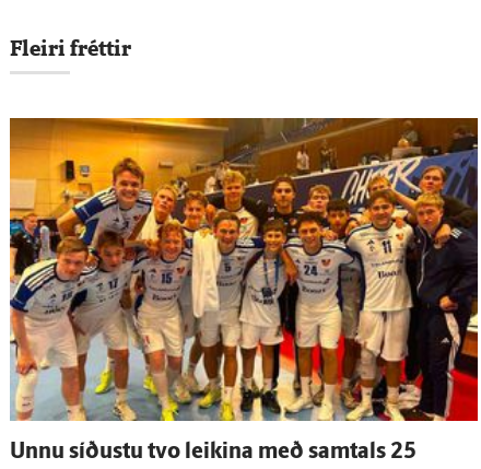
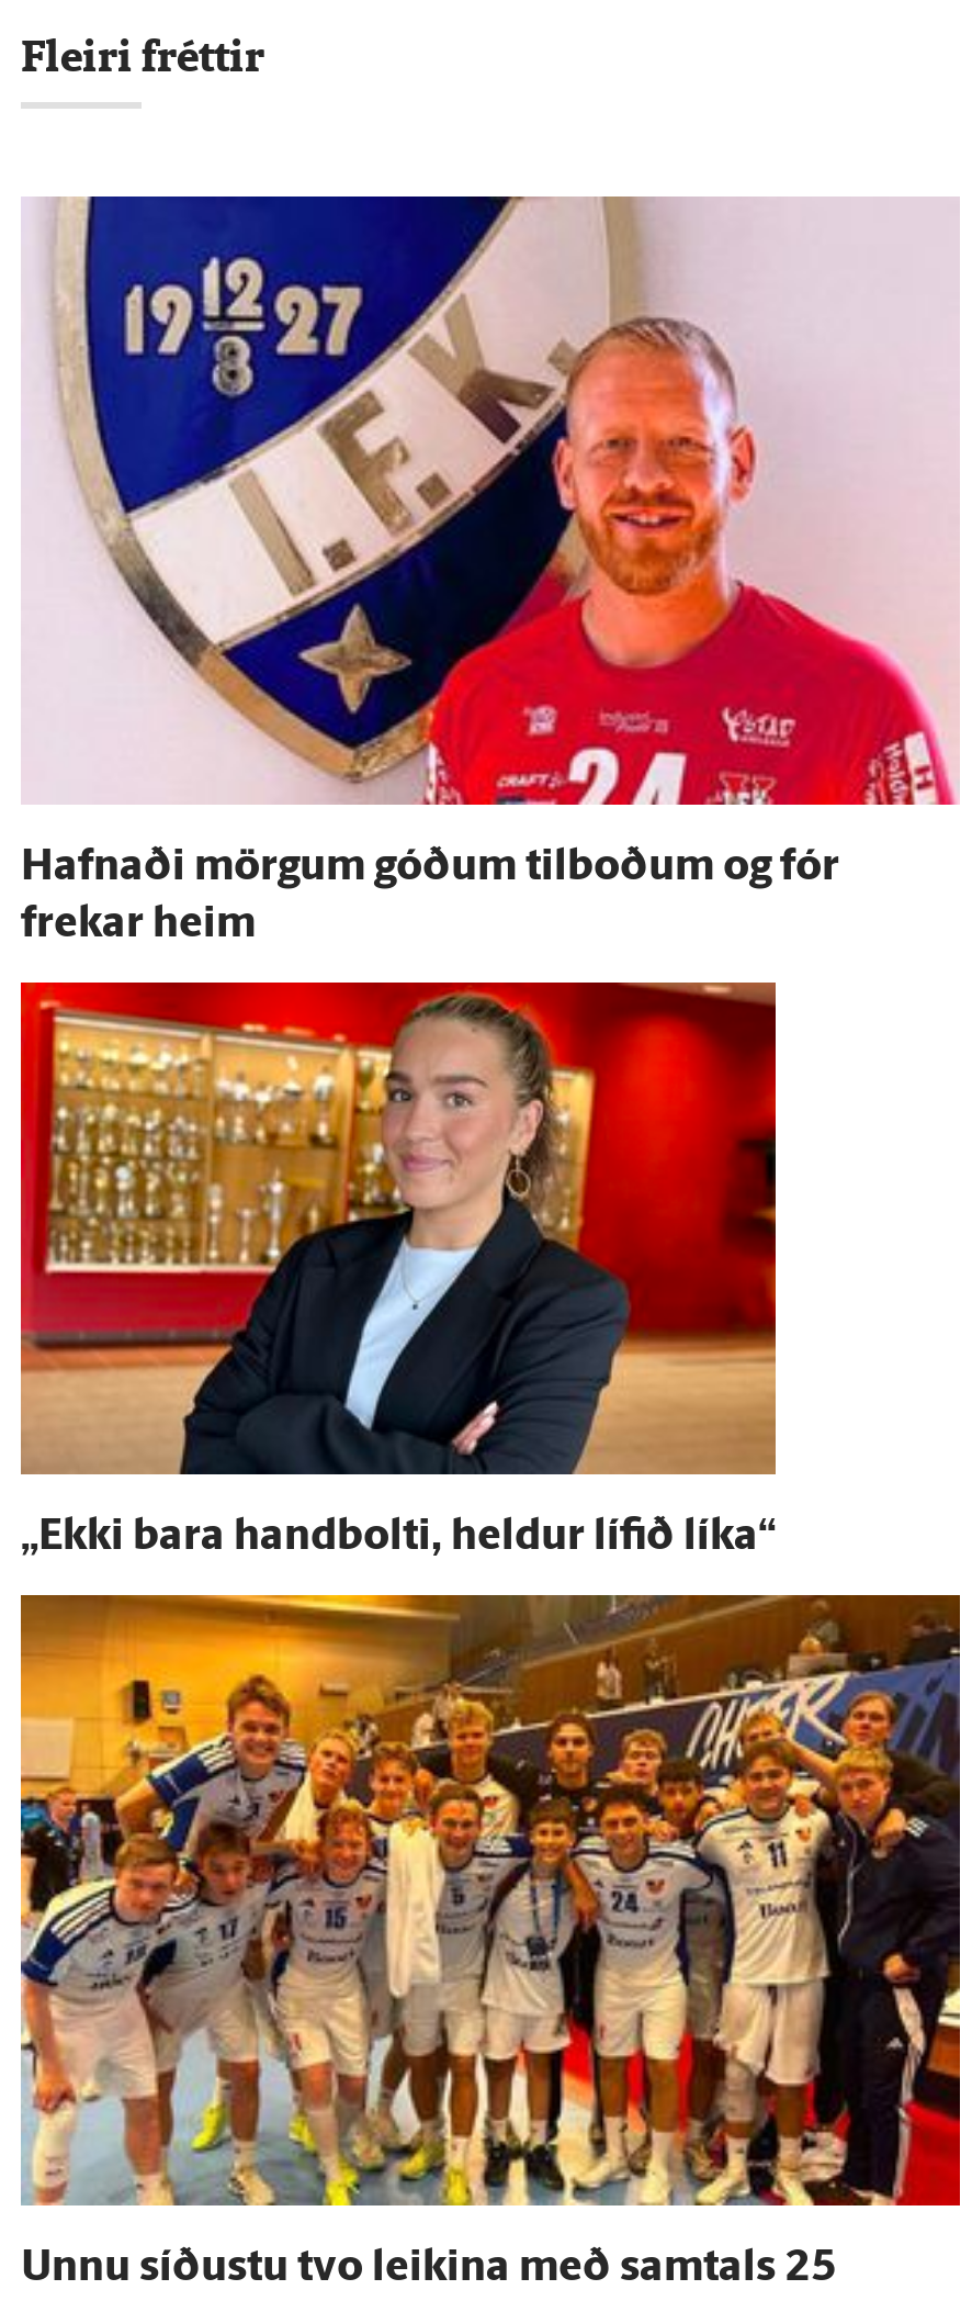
+ [image]
+ „Ekki bara handbolti, heldur lífið líka“

+ [image]
+ Hafnaði mörgum góðum tilboðum og fór
+ frekar heim
